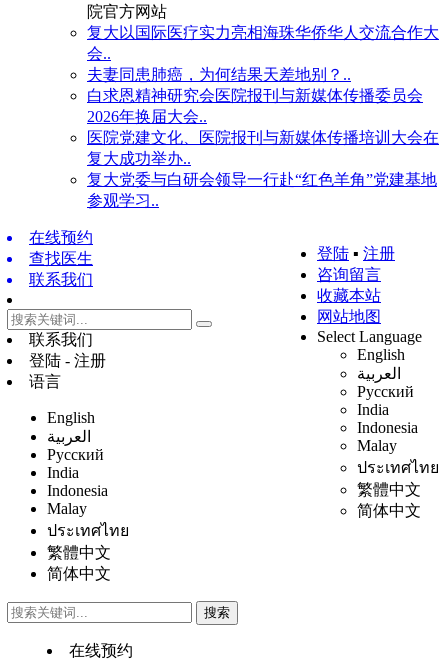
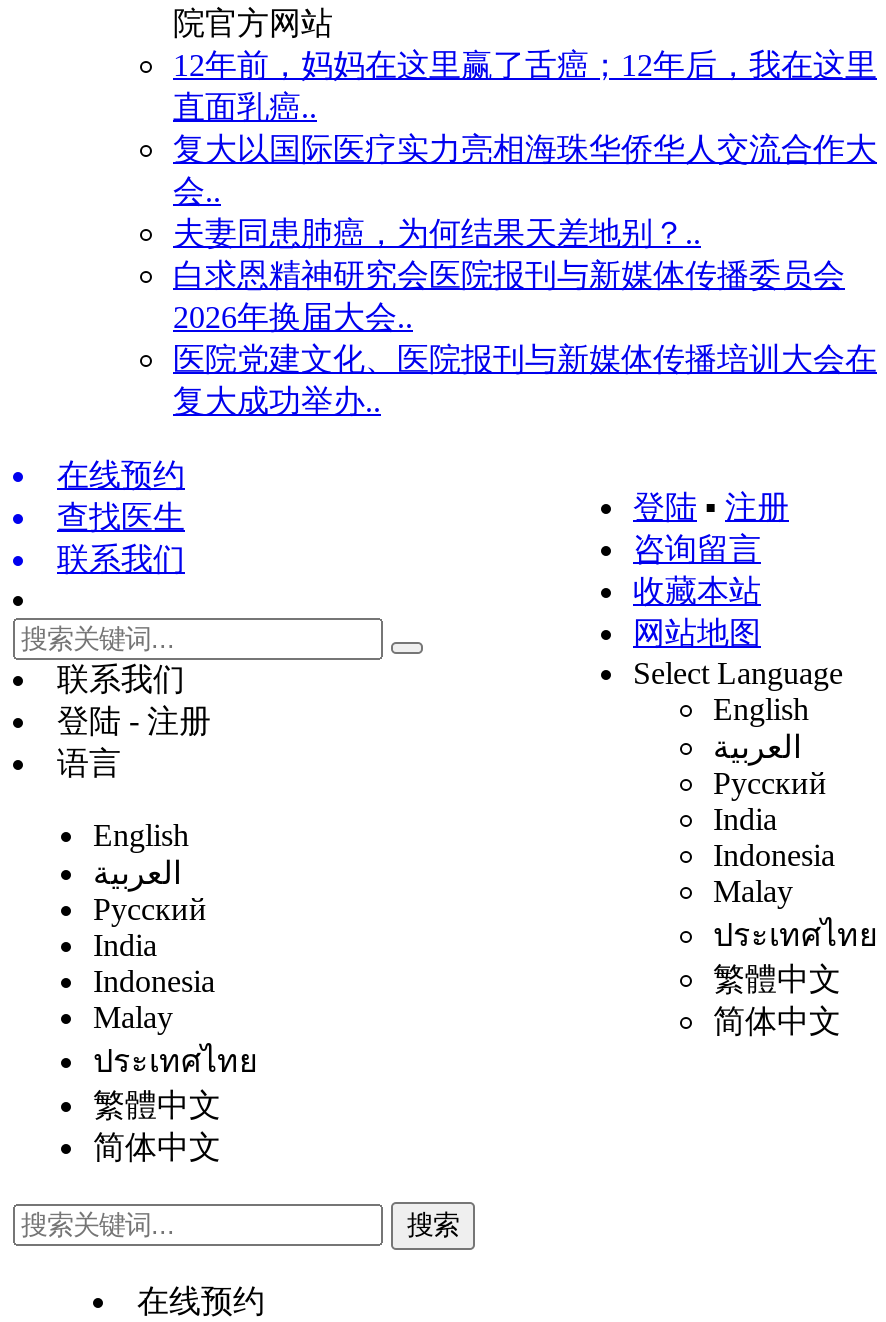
+ 12年前，妈妈在这里赢了舌癌；12年后，我在这里
+ 直面乳癌..

moved down: 复大以国际医疗实力亮相海珠华侨华人交流合作大 | 会.. | 白求恩精神研究会医院报刊与新媒体传播委员会 | 2026年换届大会.. | 医院党建文化、医院报刊与新媒体传播培训大会在

- 复大党委与白研会领导一行赴“红色羊角”党建基地
- 参观学习..
